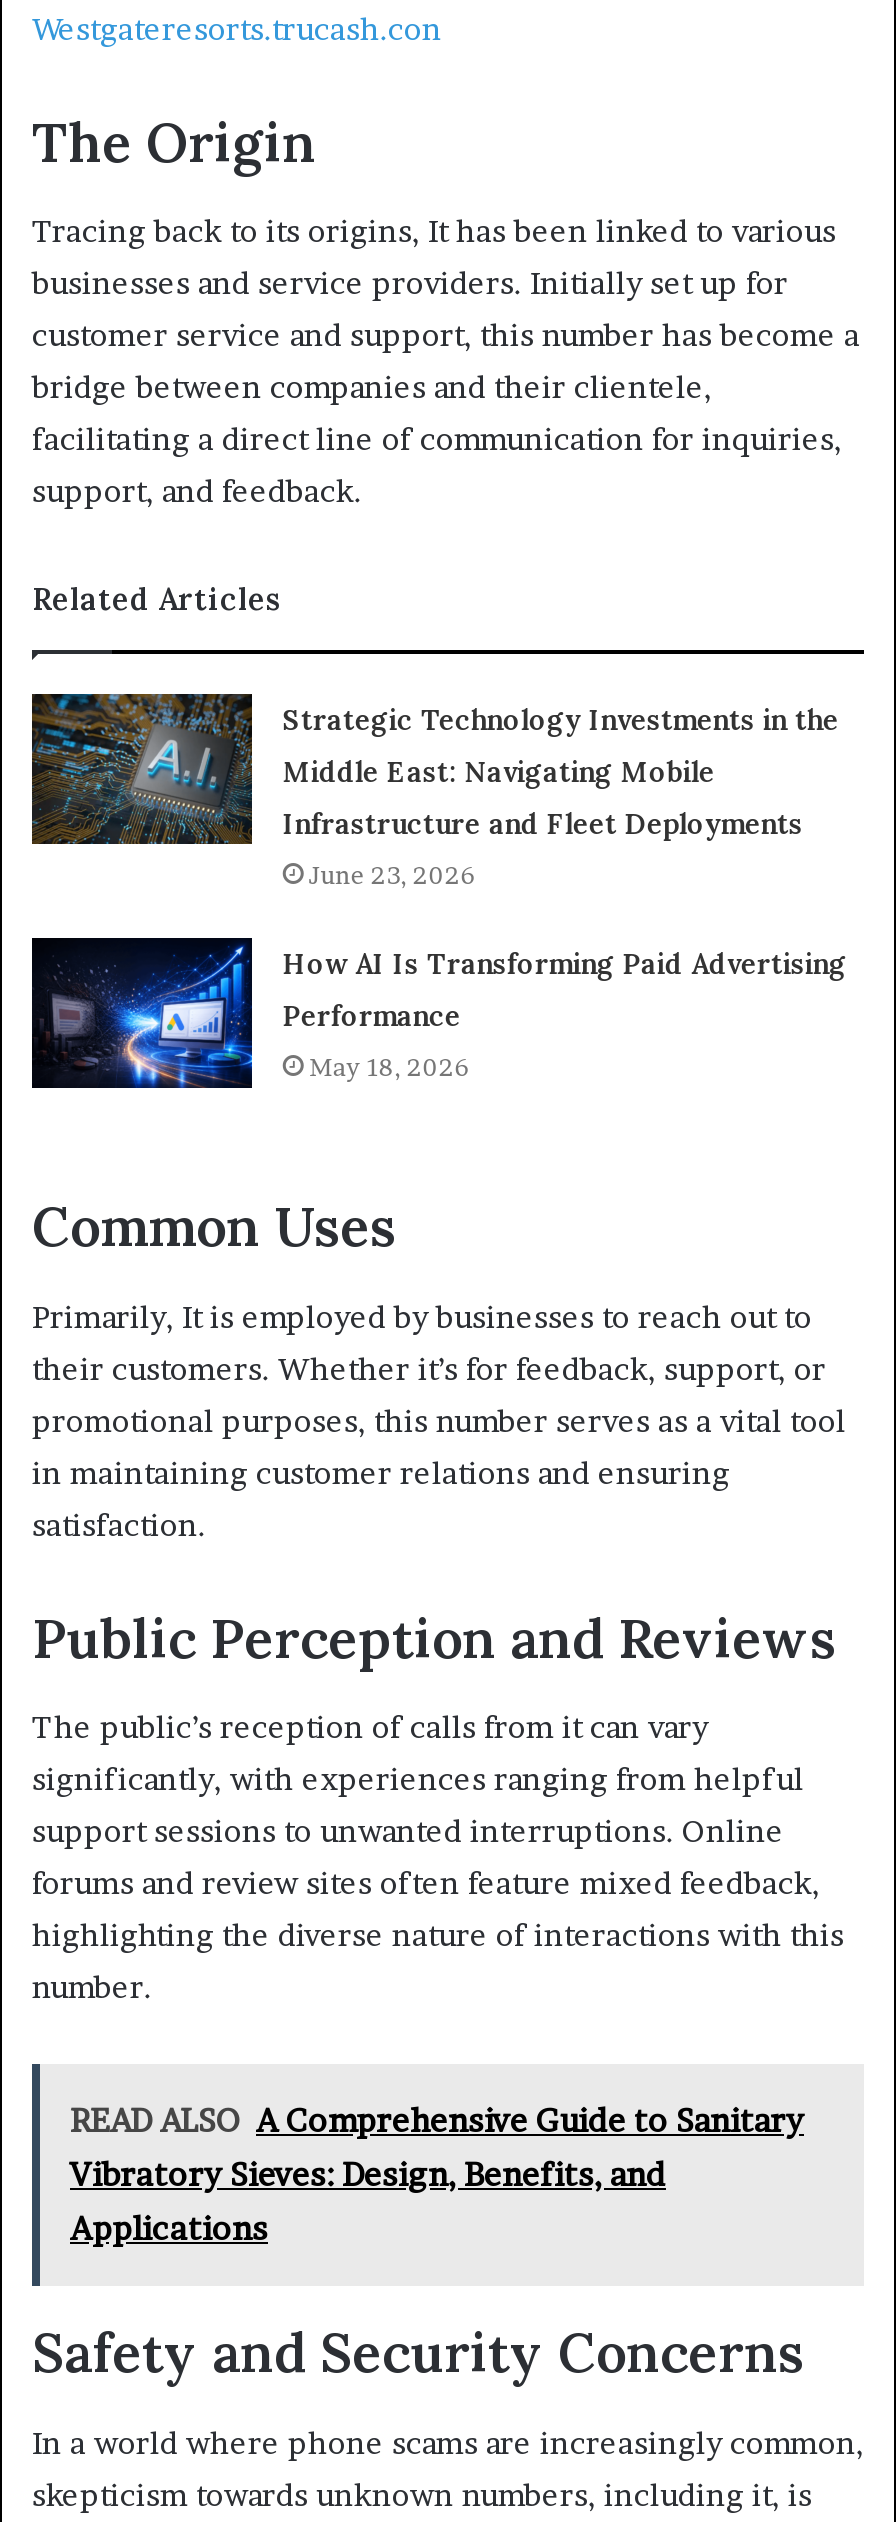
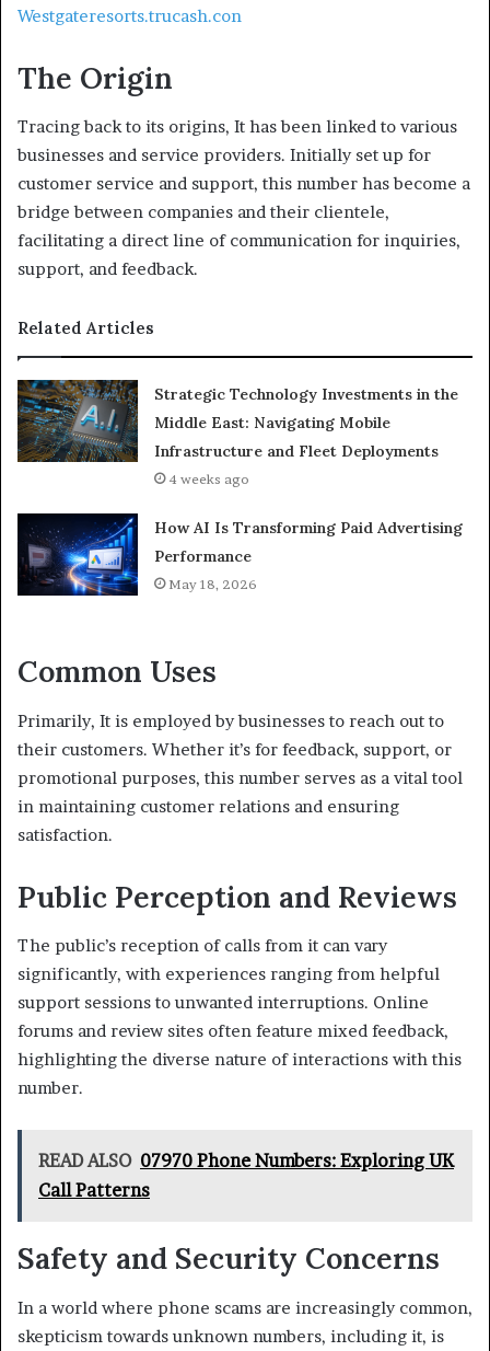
- June 23, 2026
+ 4 weeks ago

- READ ALSO A Comprehensive Guide to Sanitary
- Vibratory Sieves: Design, Benefits, and
- Applications
+ READ ALSO 07970 Phone Numbers: Exploring UK
+ Call Patterns
